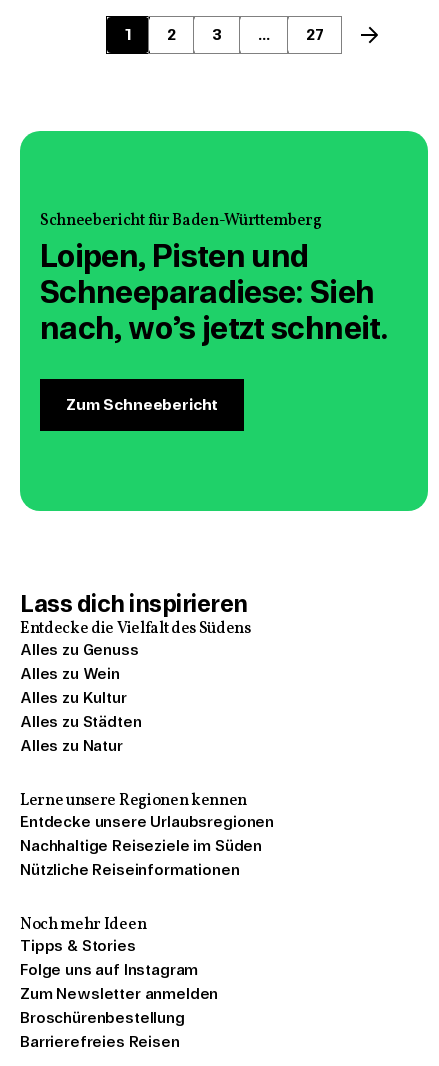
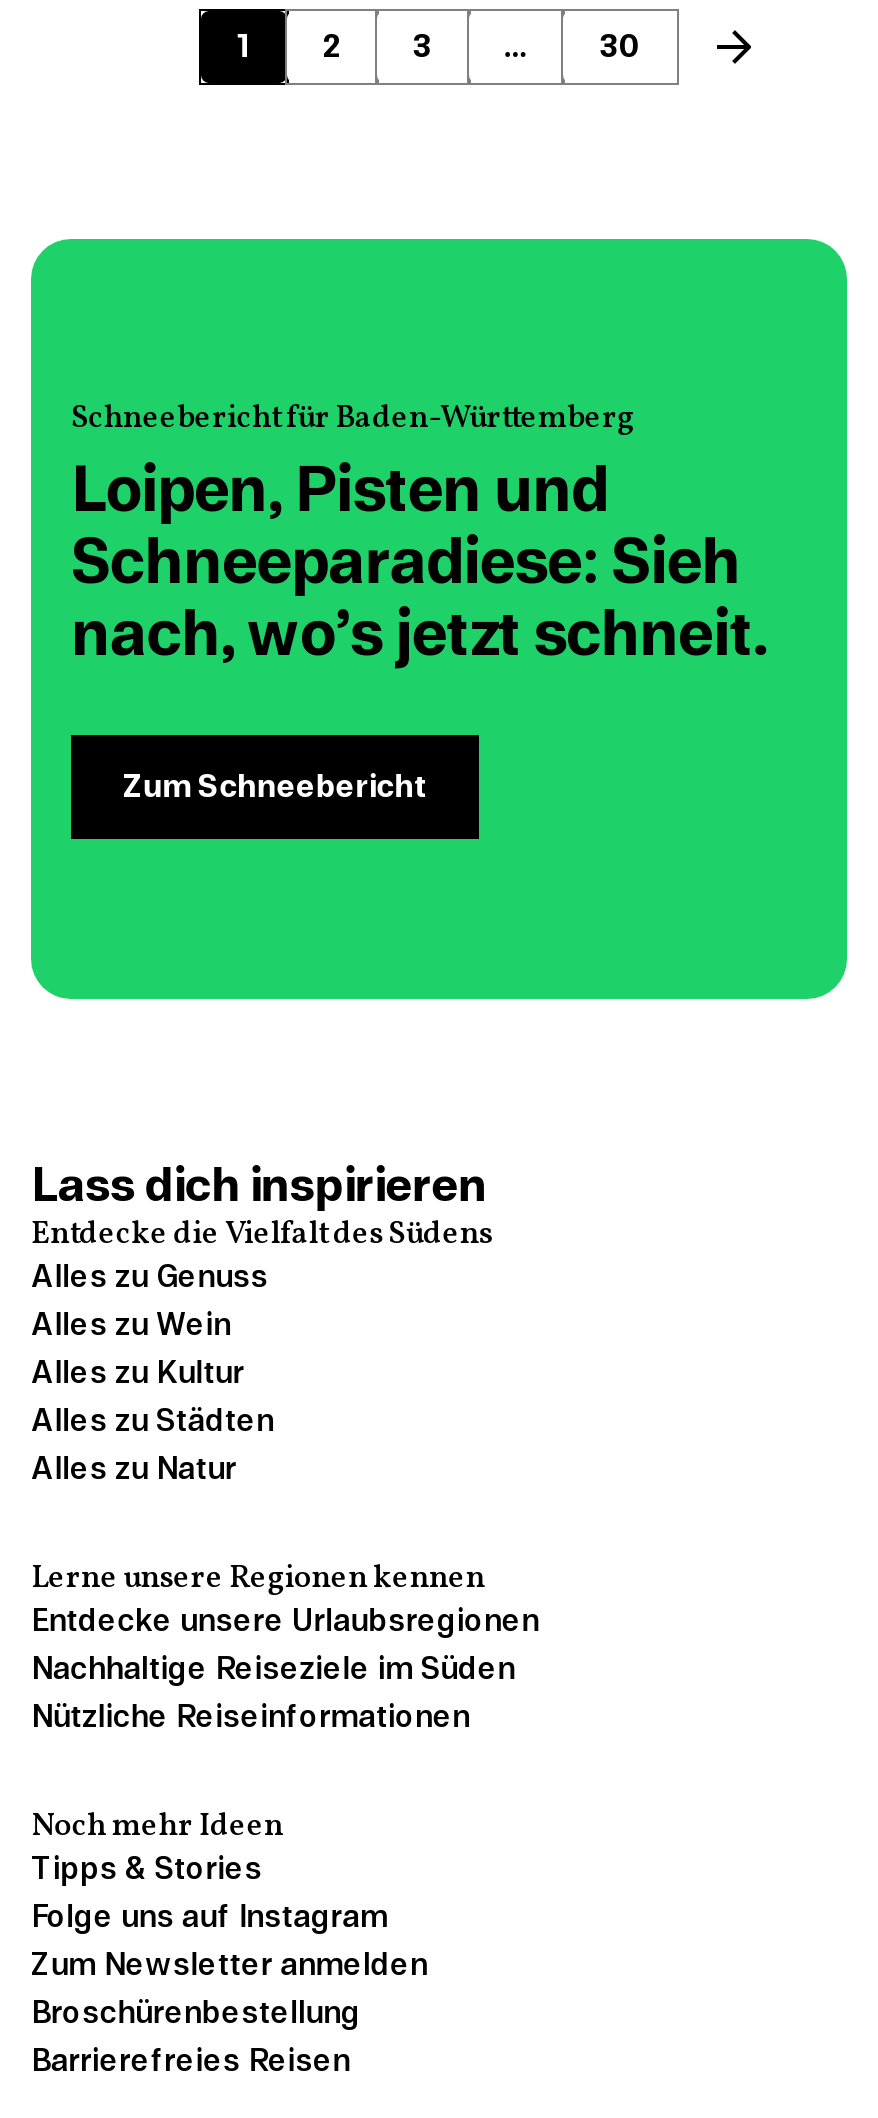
- 27
+ 30
